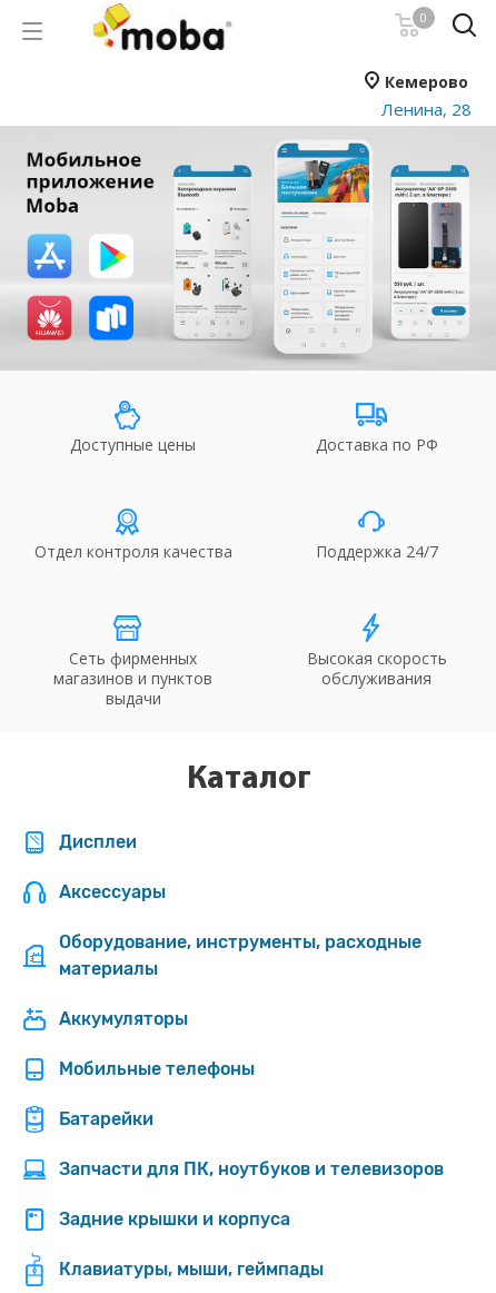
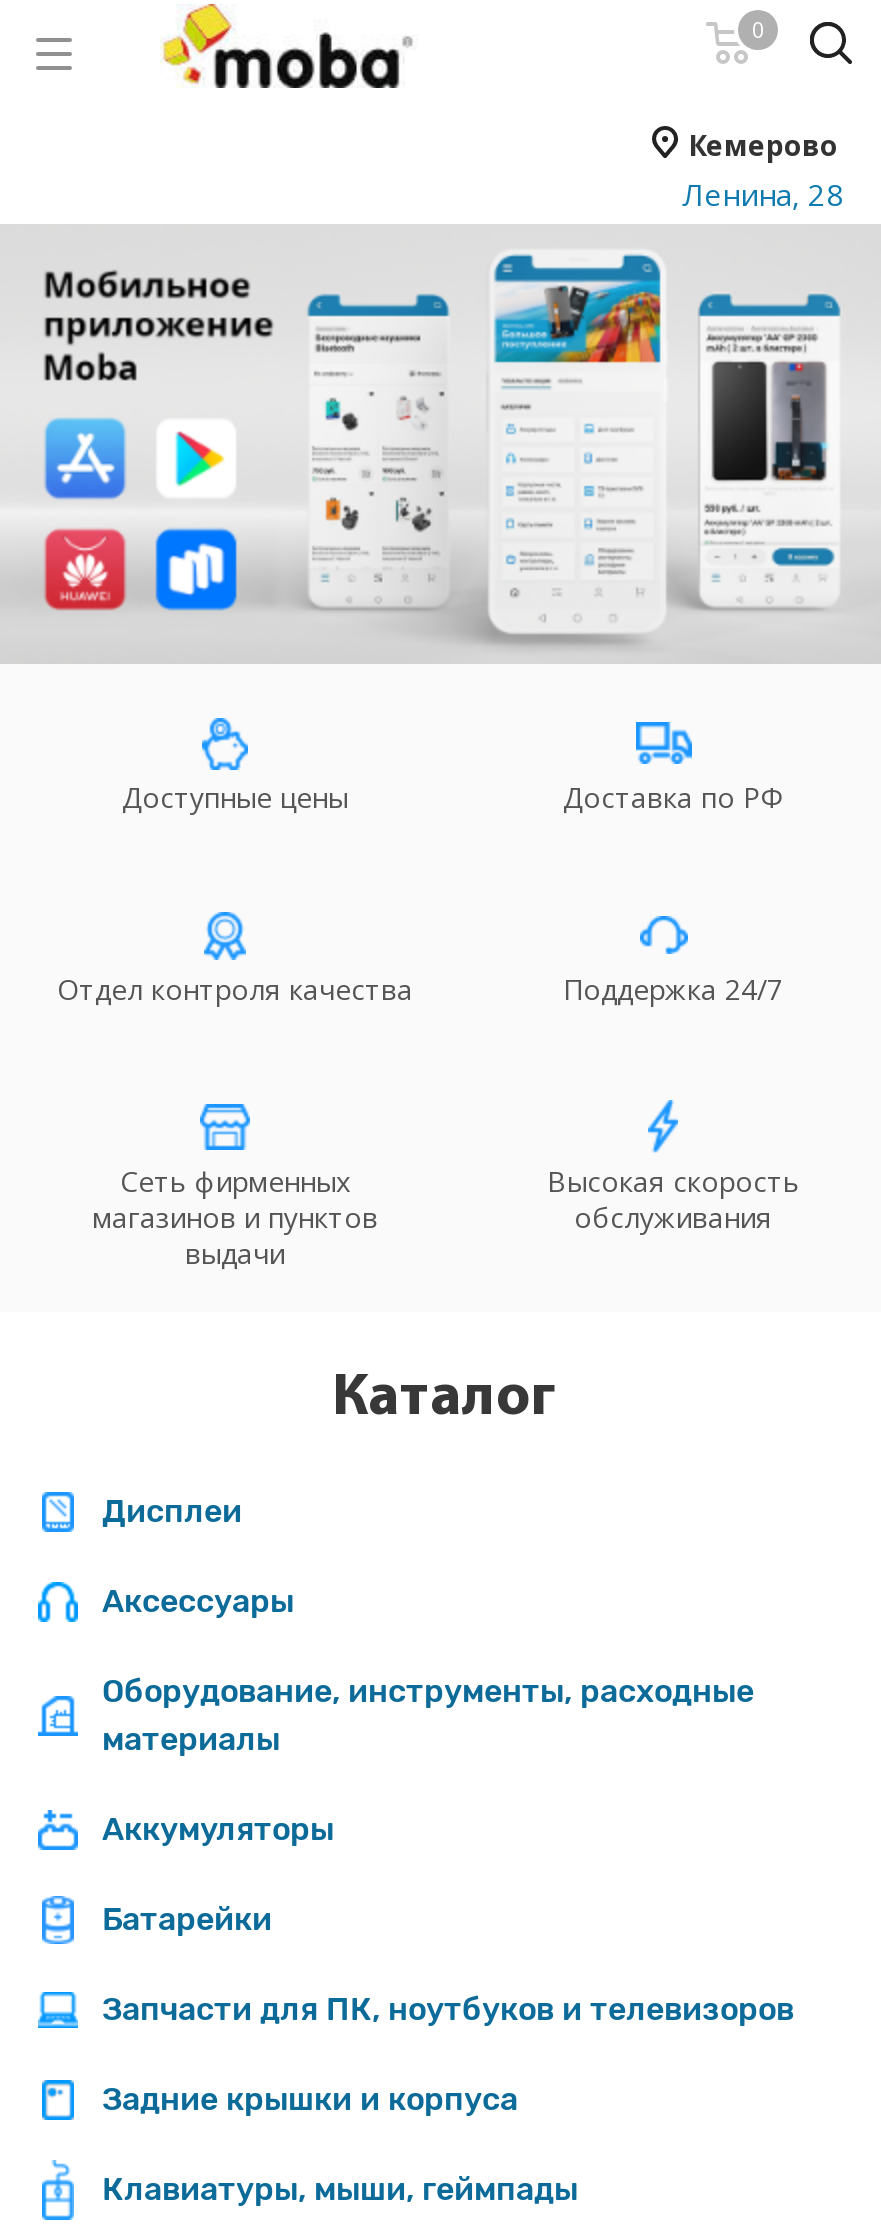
- Мобильные телефоны
